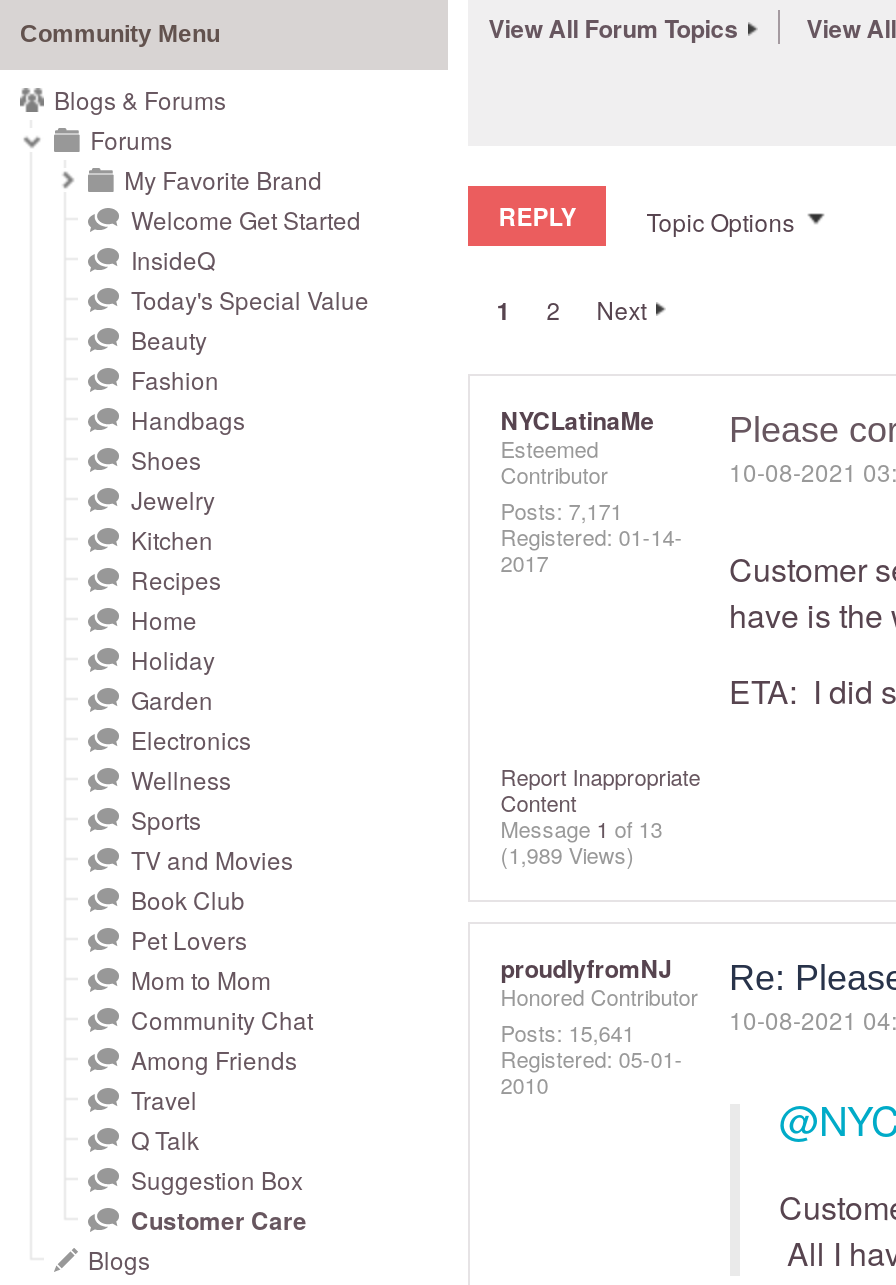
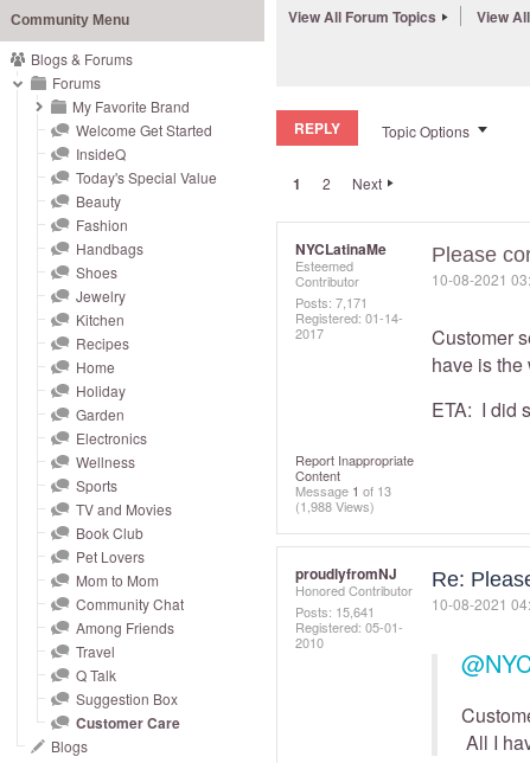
- (1,989 Views)
+ (1,988 Views)
